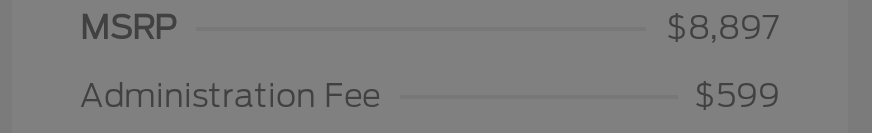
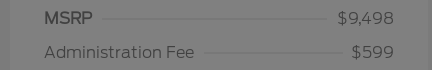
- $8,897
+ $9,498
